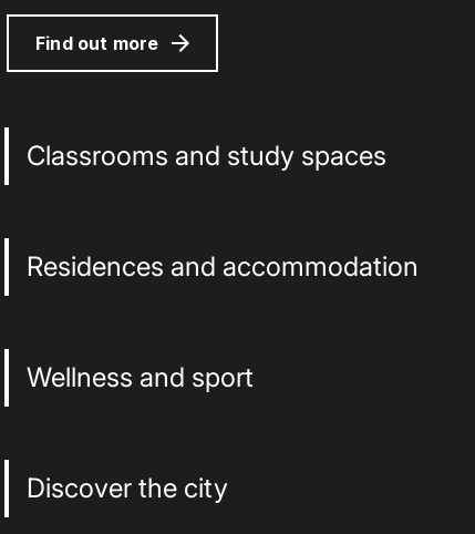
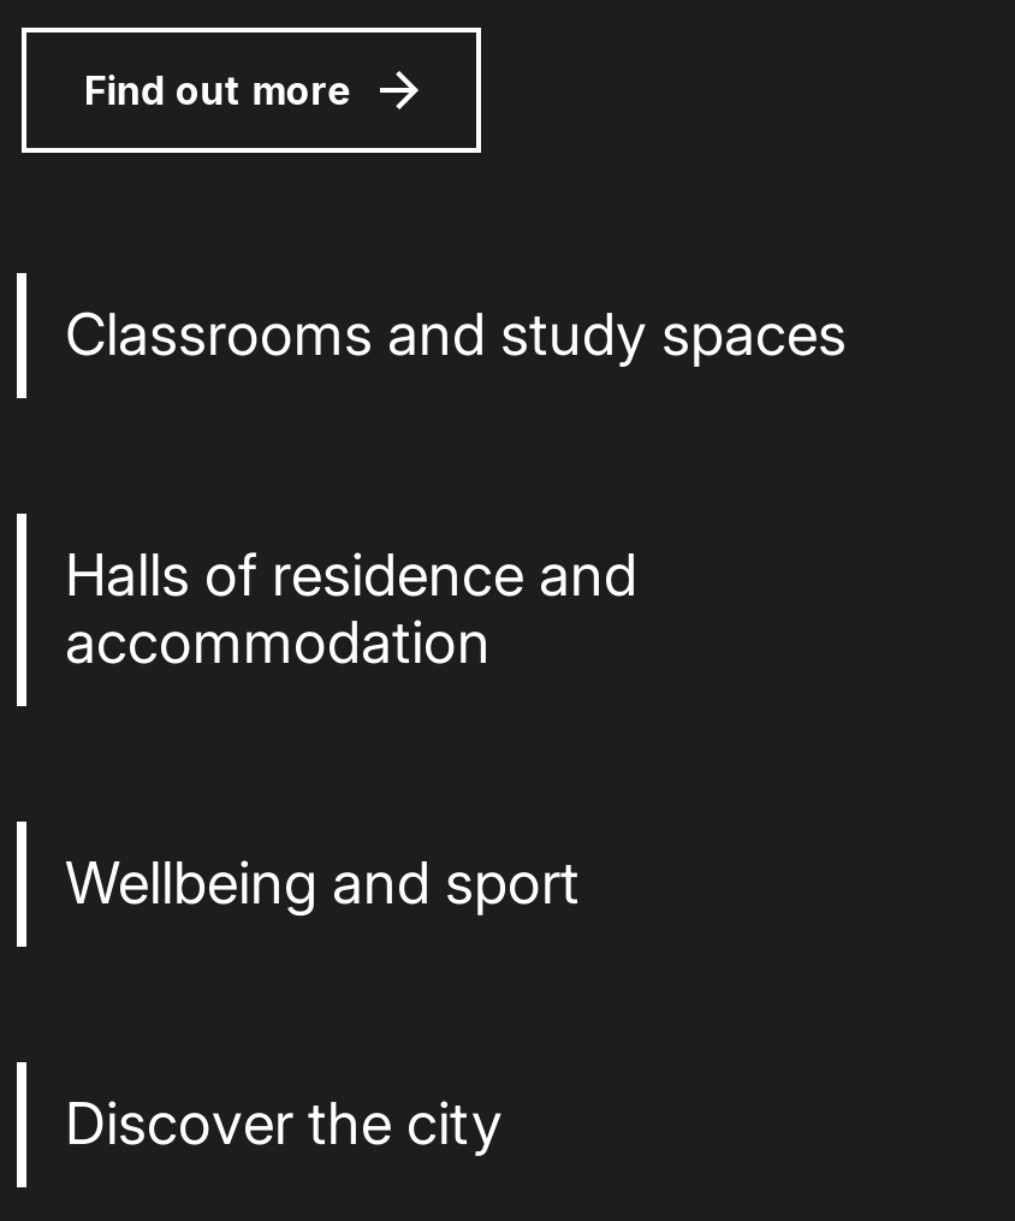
- Residences and accommodation
+ Halls of residence and
+ accommodation

- Wellness and sport
+ Wellbeing and sport
